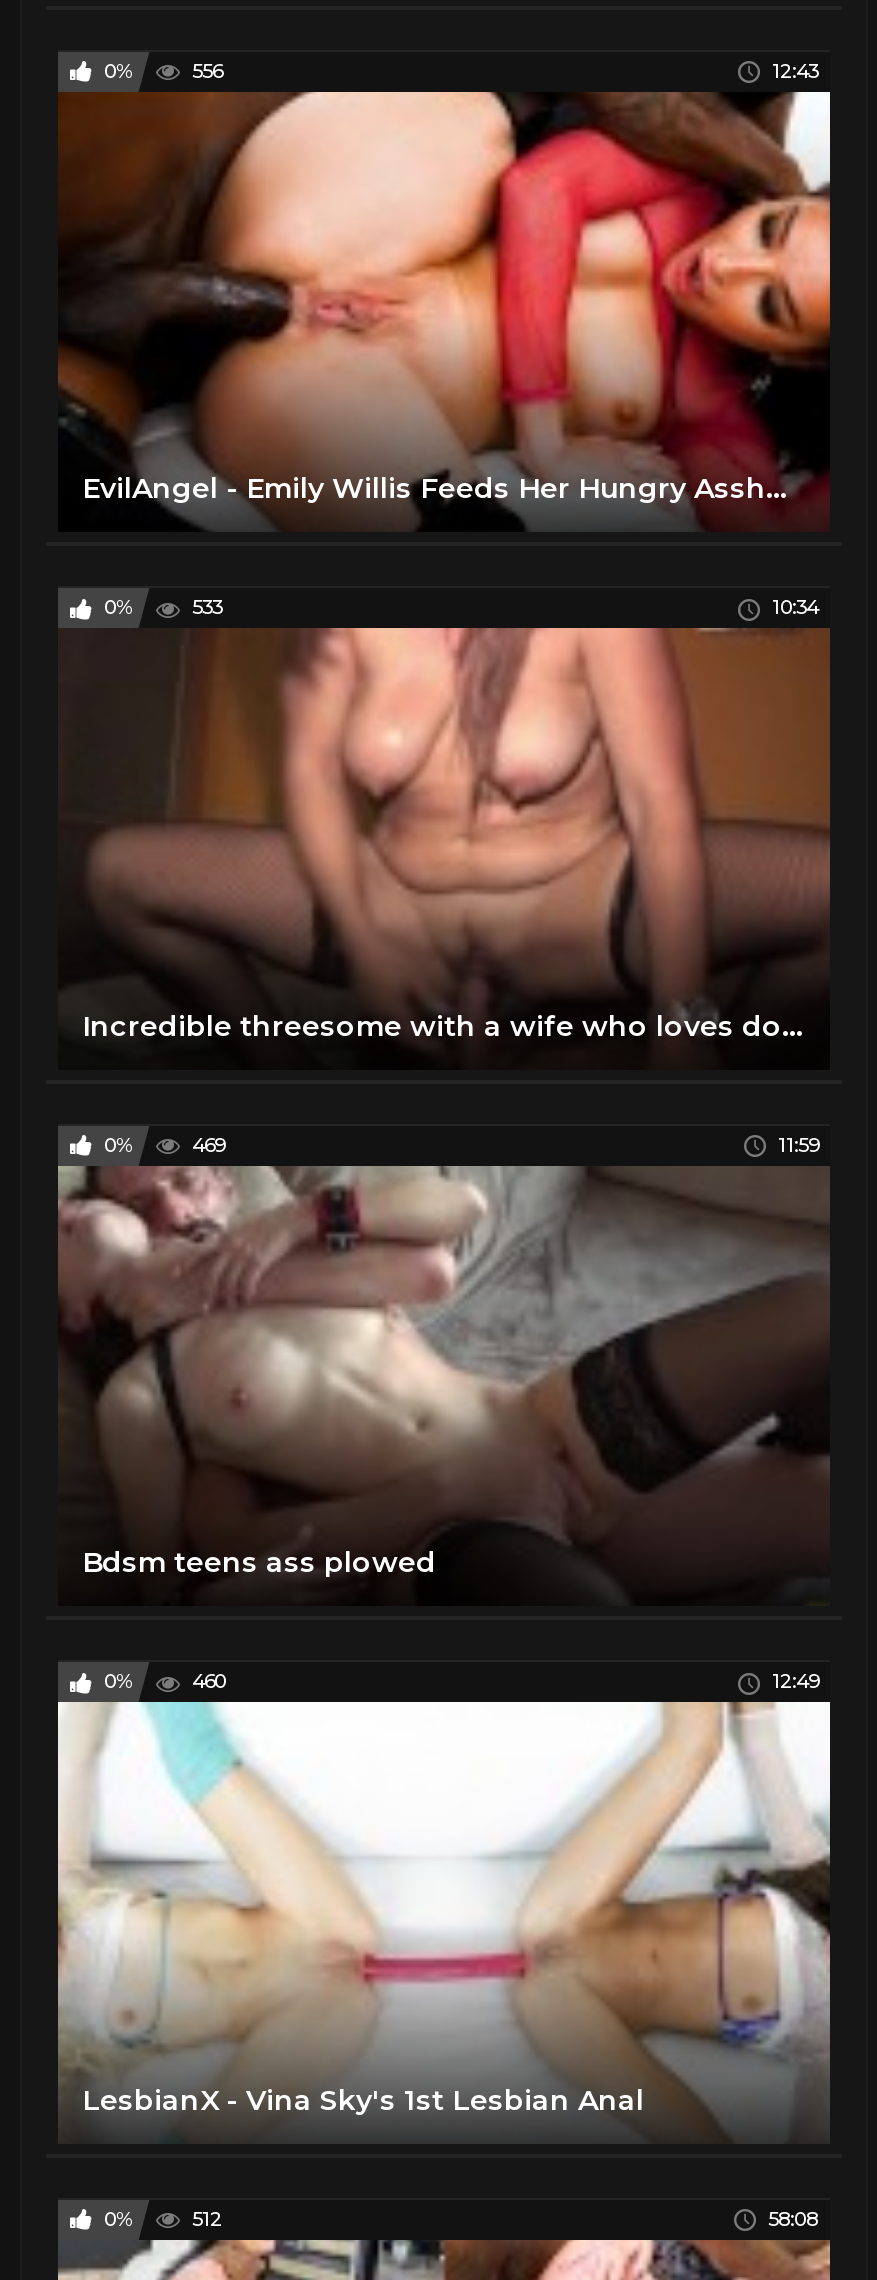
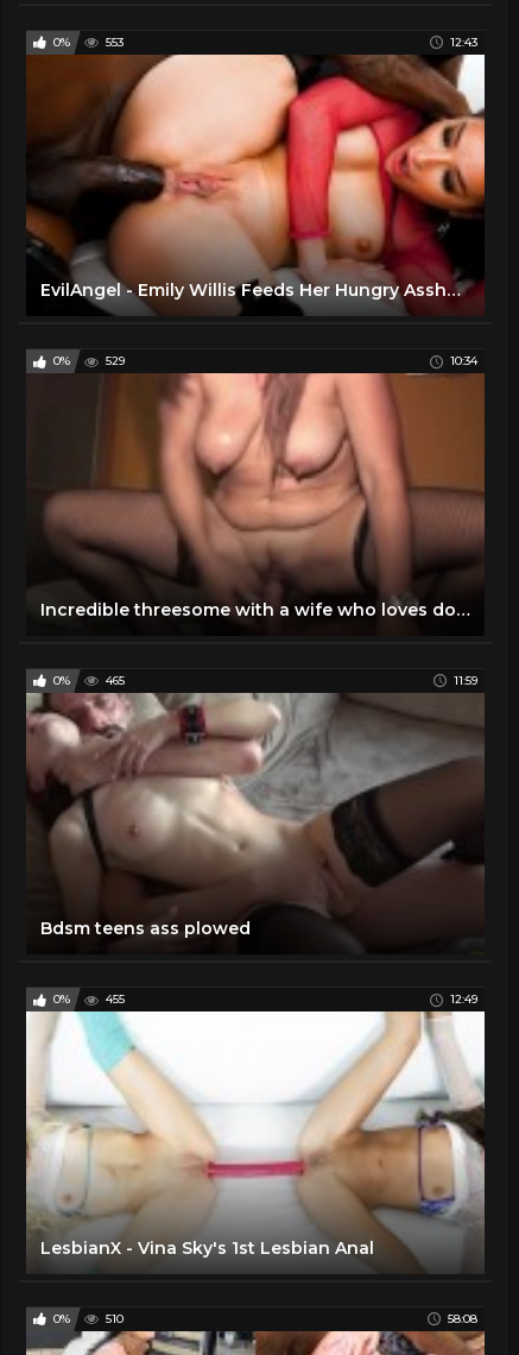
- 556
+ 553

- 533
+ 529

- 469
+ 465

- 460
+ 455

- 512
+ 510
